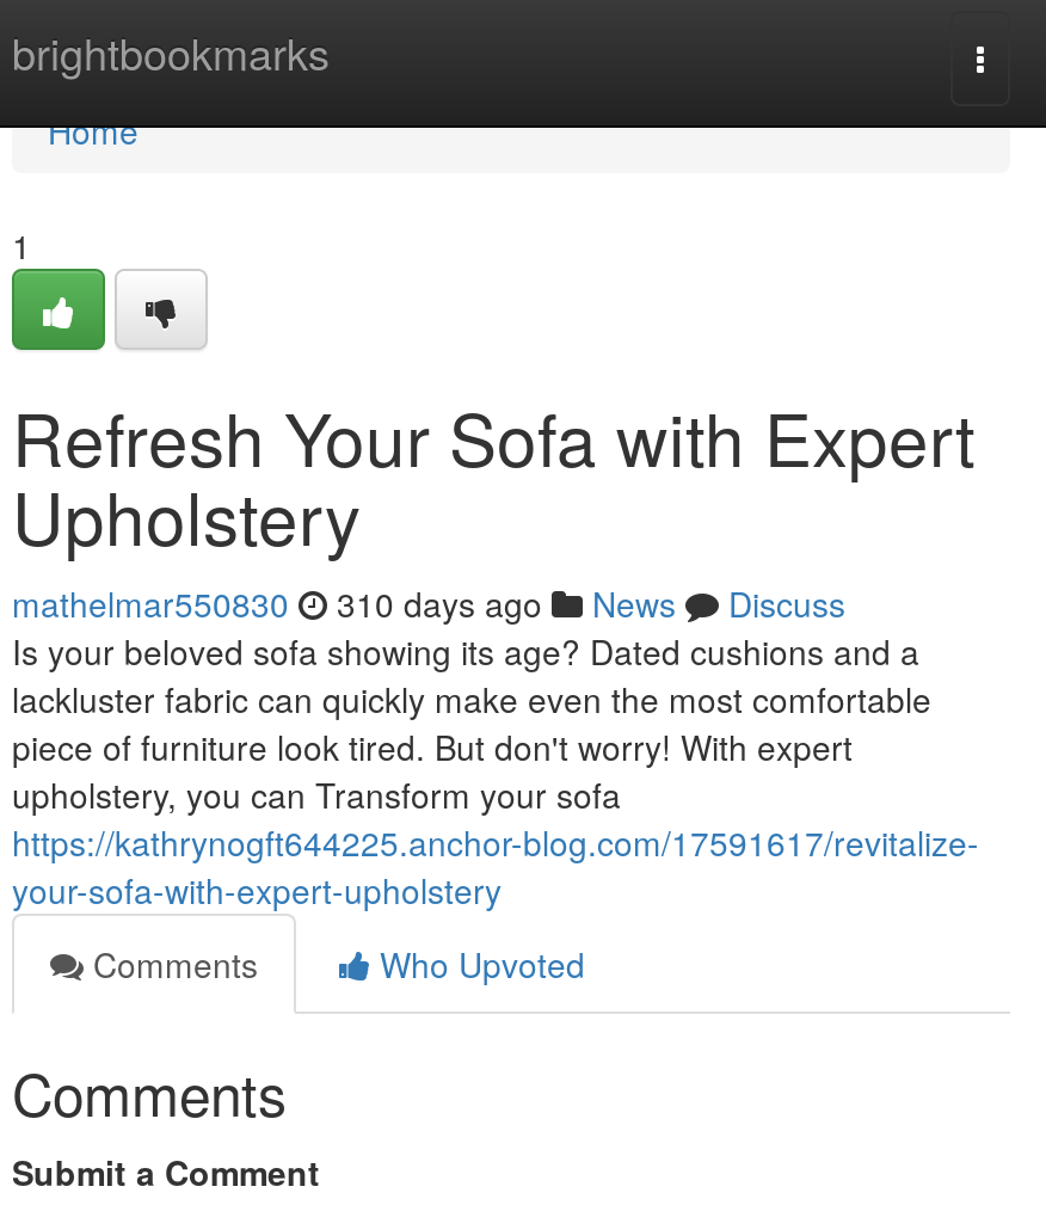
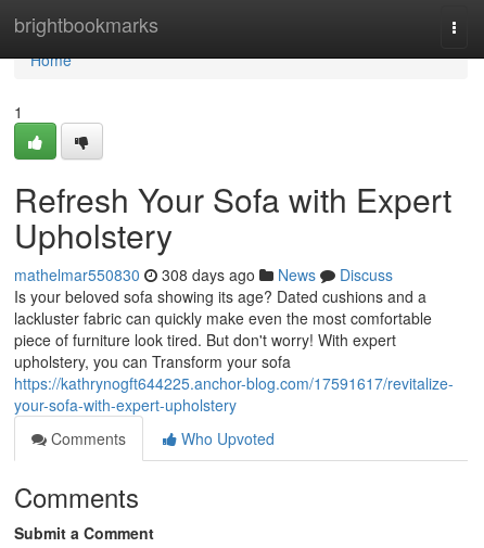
- mathelmar550830 310 days ago News Discuss
+ mathelmar550830 308 days ago News Discuss
